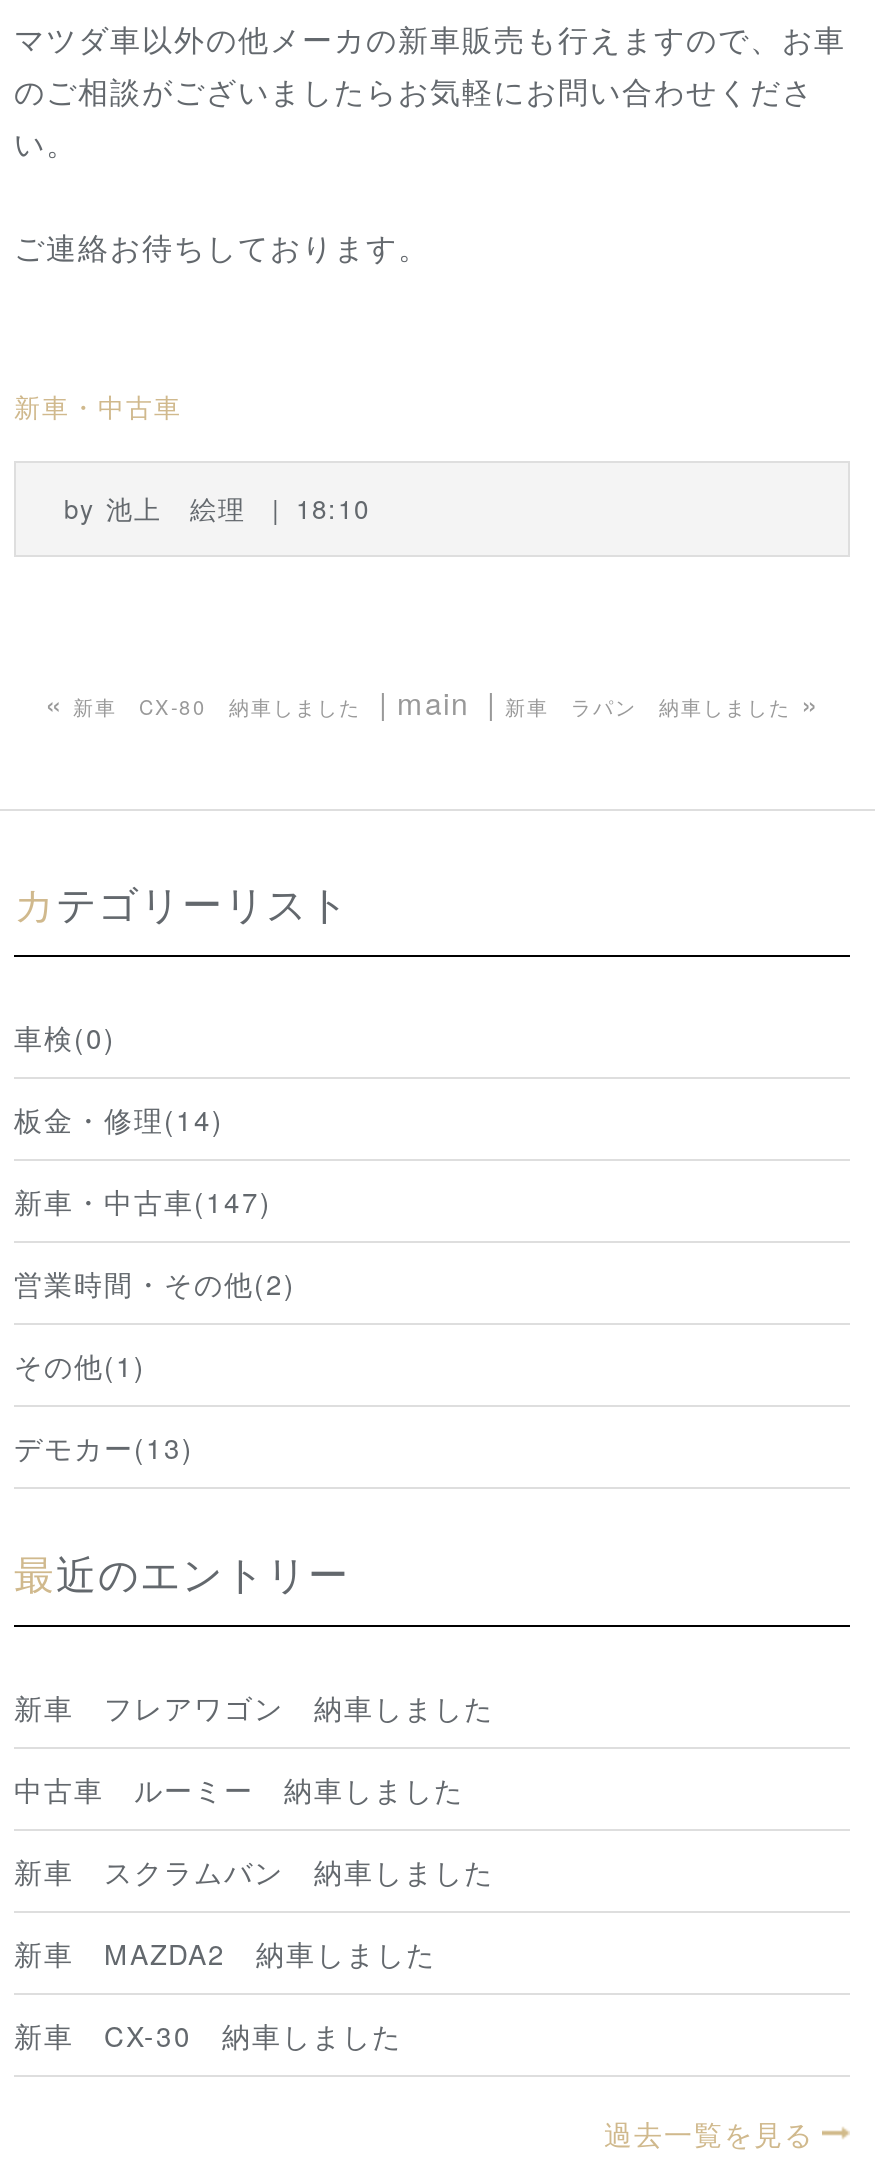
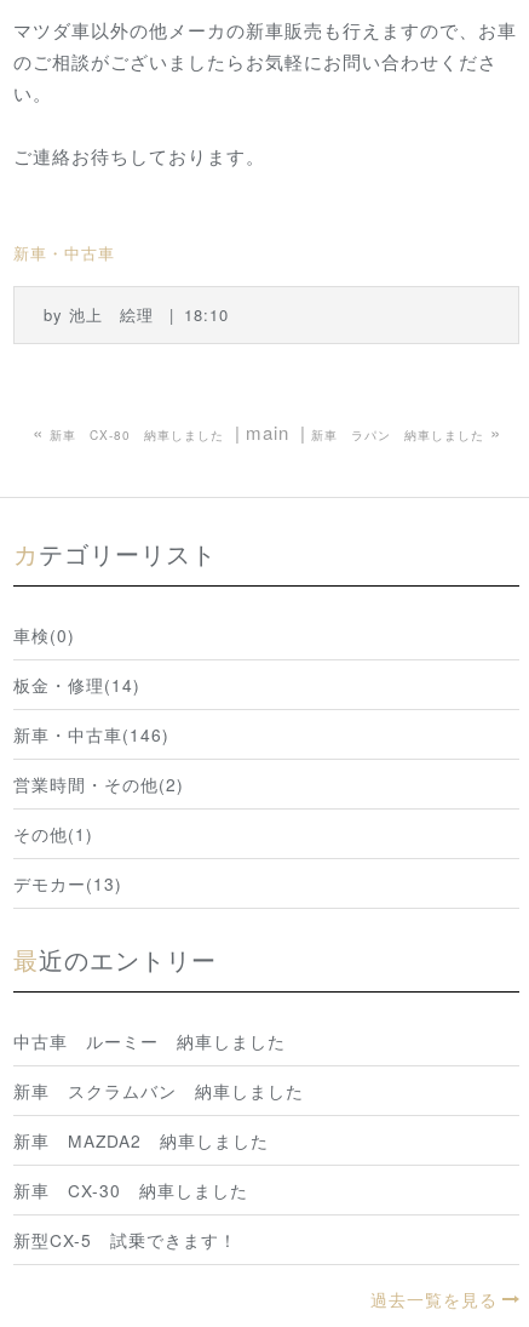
- 新車・中古車(147)
+ 新車・中古車(146)

- 新車 フレアワゴン 納車しました

moved up: 中古車 ルーミー 納車しました | 新車 スクラムバン 納車しました | 新車 MAZDA2 納車しました | 新車 CX-30 納車しました

+ 新型CX-5 試乗できます！
